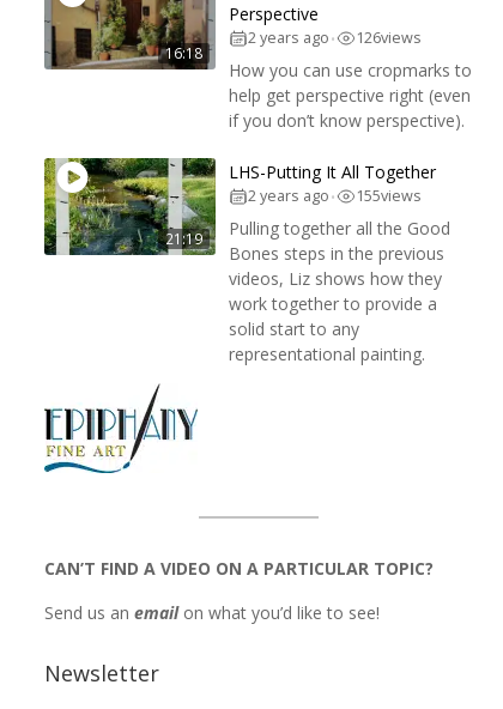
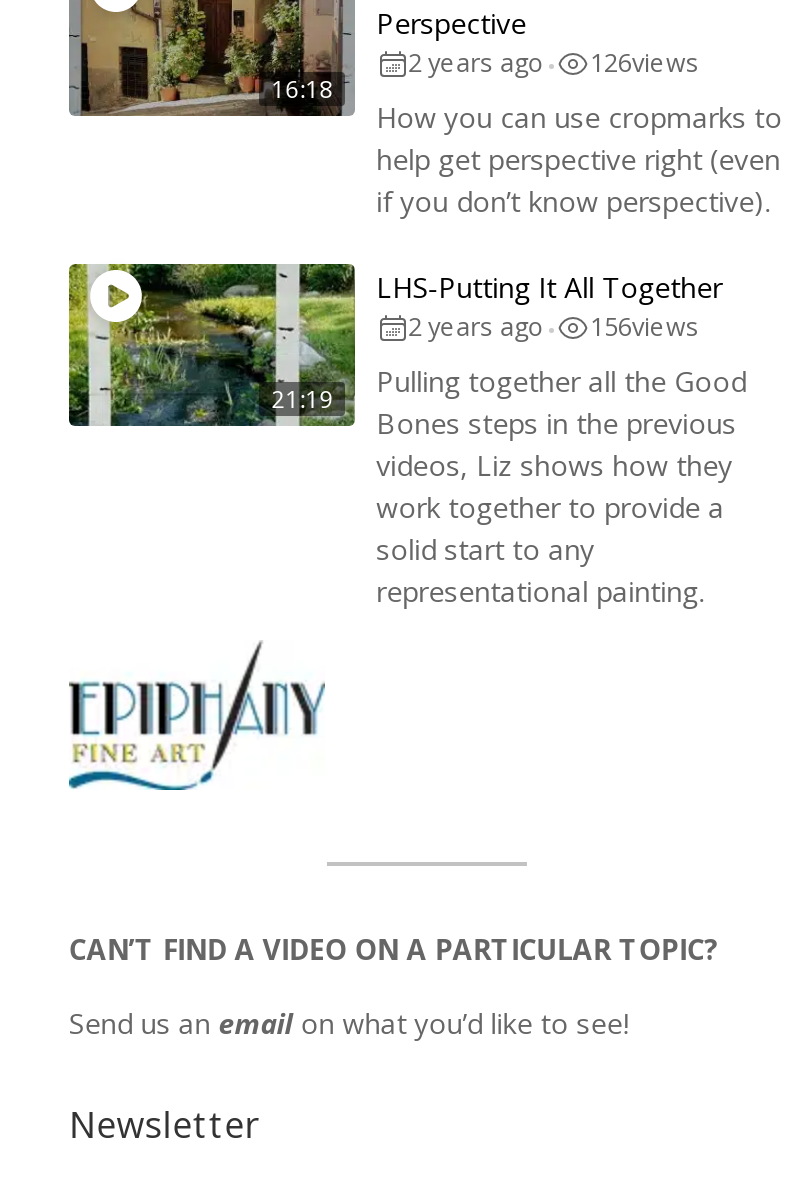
- 2 years ago • 155views
+ 2 years ago • 156views
